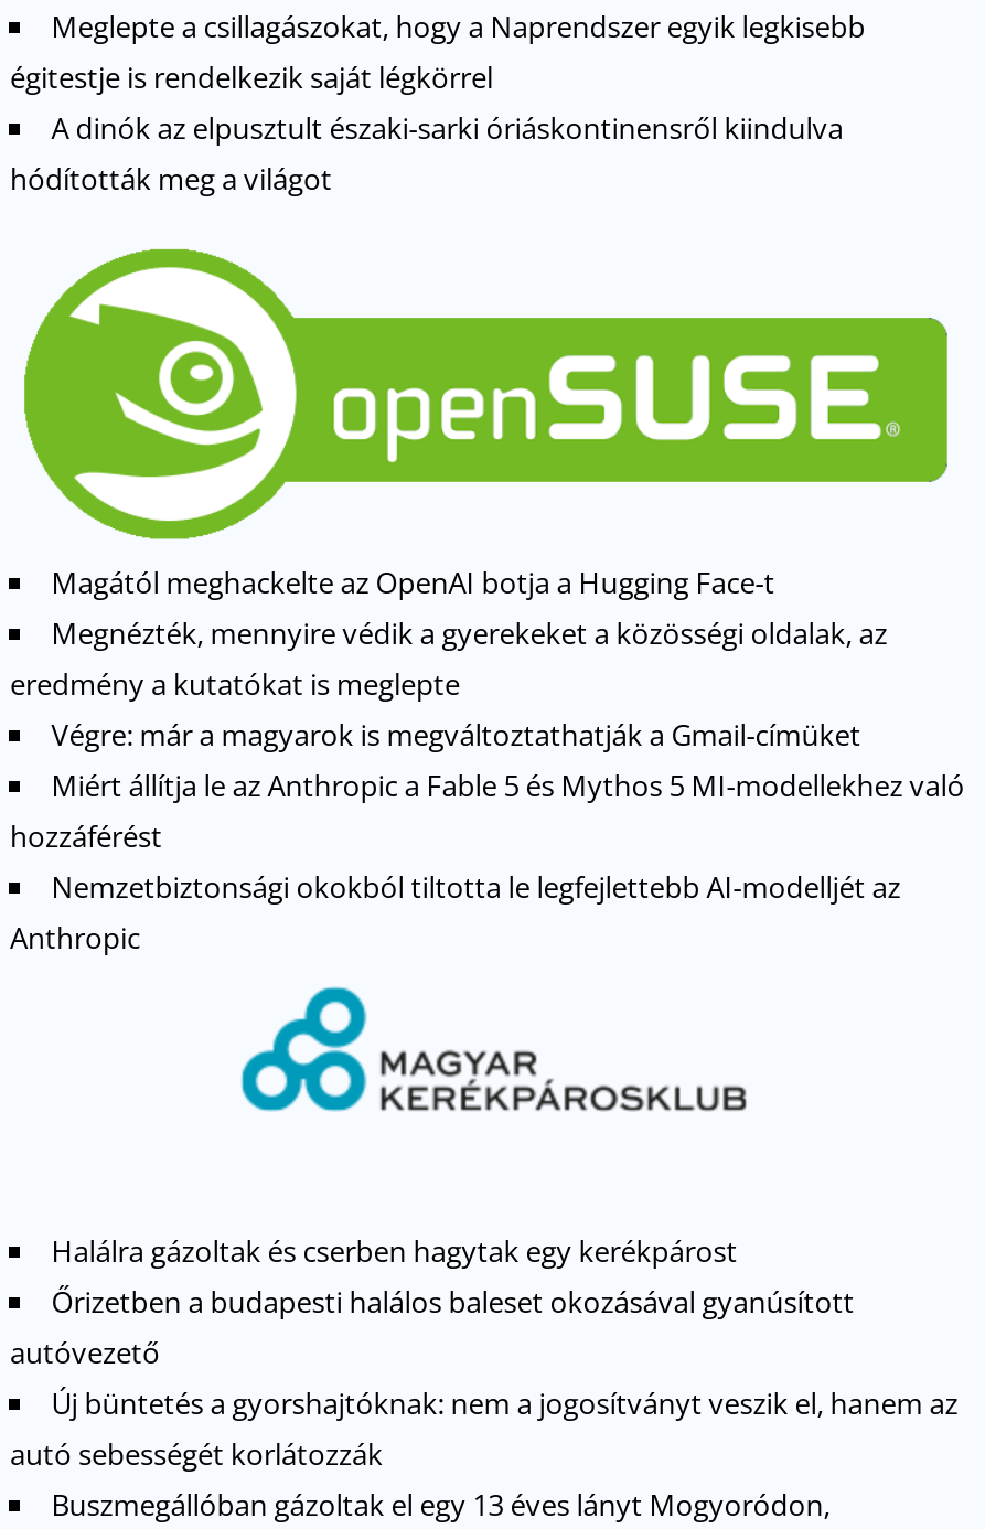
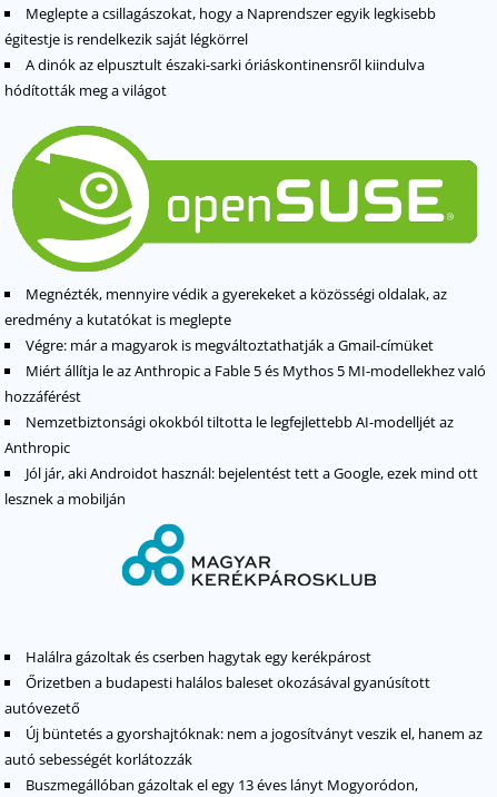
- Magától meghackelte az OpenAI botja a Hugging Face-t

moved up: Megnézték, mennyire védik a gyerekeket a közösségi oldalak, az | eredmény a kutatókat is meglepte | Végre: már a magyarok is megváltoztathatják a Gmail-címüket | Miért állítja le az Anthropic a Fable 5 és Mythos 5 MI-modellekhez való | hozzáférést | Nemzetbiztonsági okokból tiltotta le legfejlettebb AI-modelljét az | Anthropic

+ Jól jár, aki Androidot használ: bejelentést tett a Google, ezek mind ott
+ lesznek a mobilján
